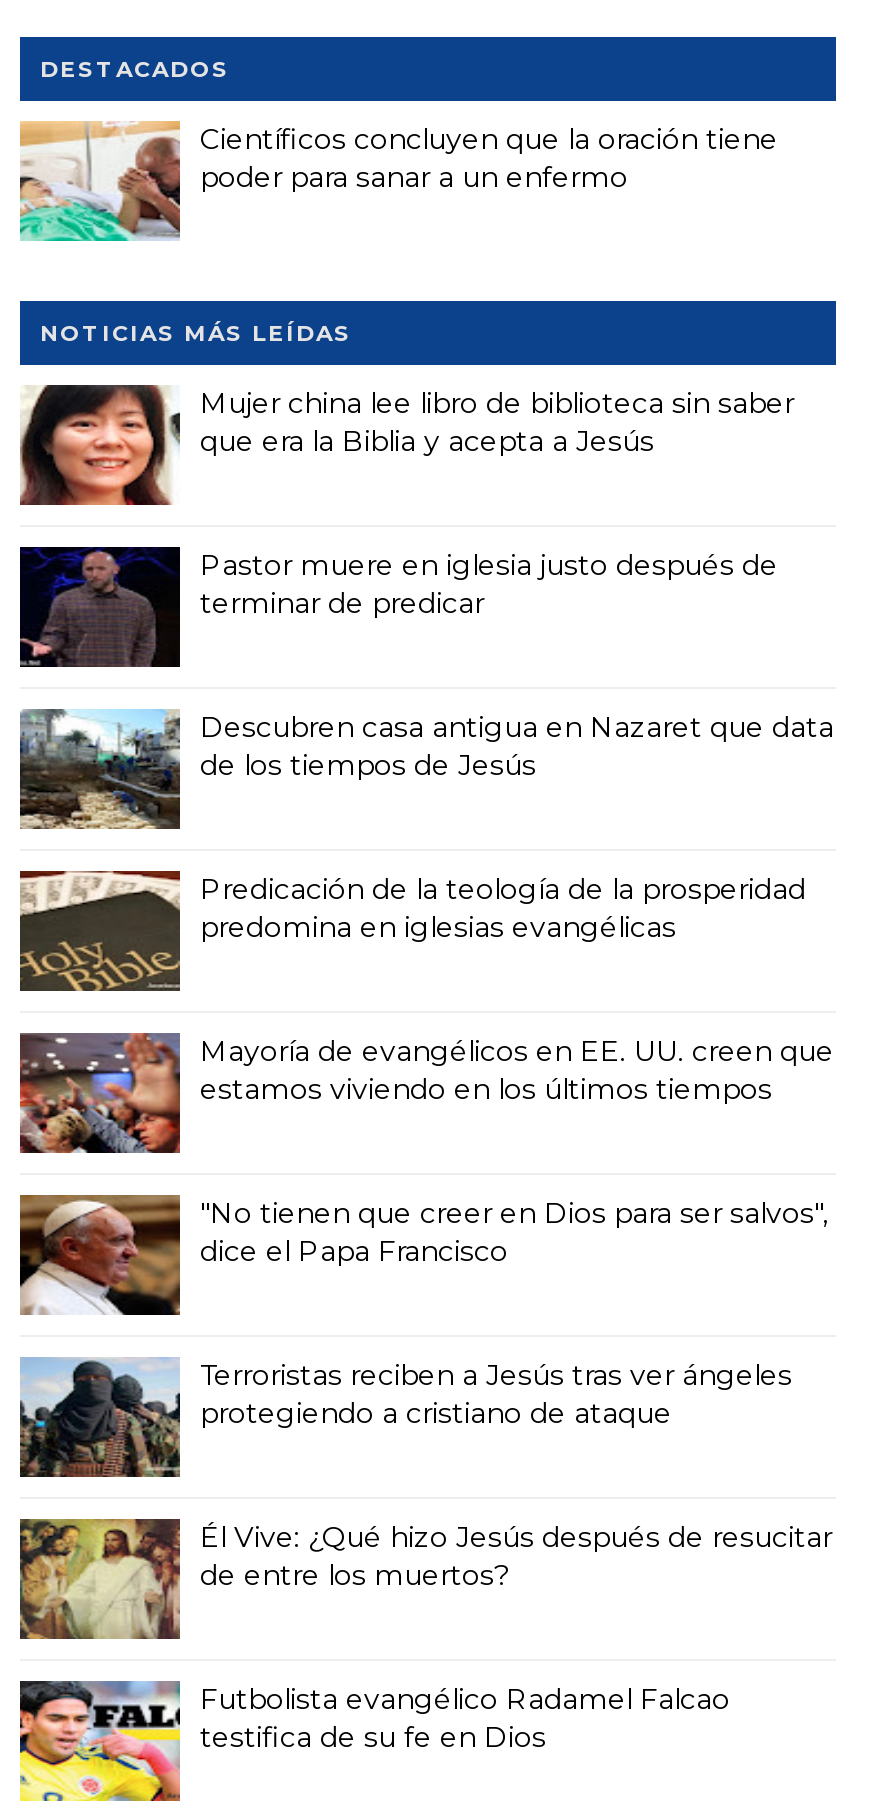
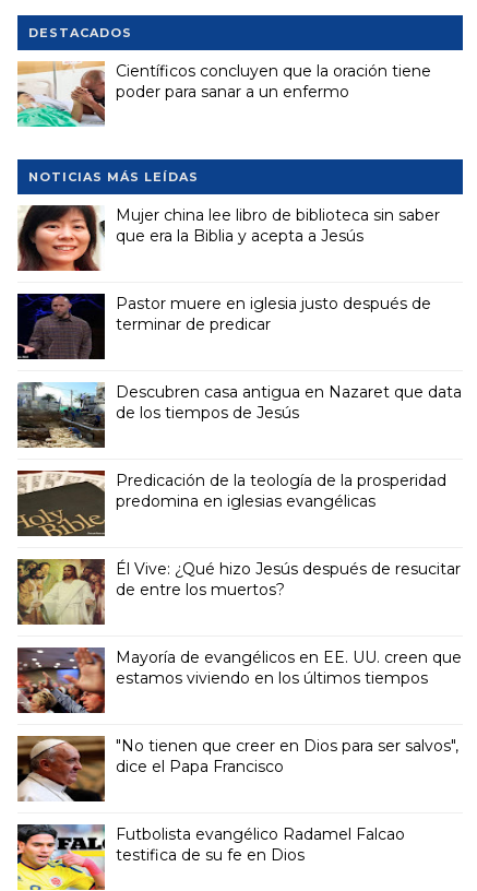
moved down: [image] | Mayoría de evangélicos en EE. UU. creen que | estamos viviendo en los últimos tiempos | "No tienen que creer en Dios para ser salvos", | dice el Papa Francisco

- [image]
- Terroristas reciben a Jesús tras ver ángeles
- protegiendo a cristiano de ataque

moved up: [image] | Él Vive: ¿Qué hizo Jesús después de resucitar | de entre los muertos?
